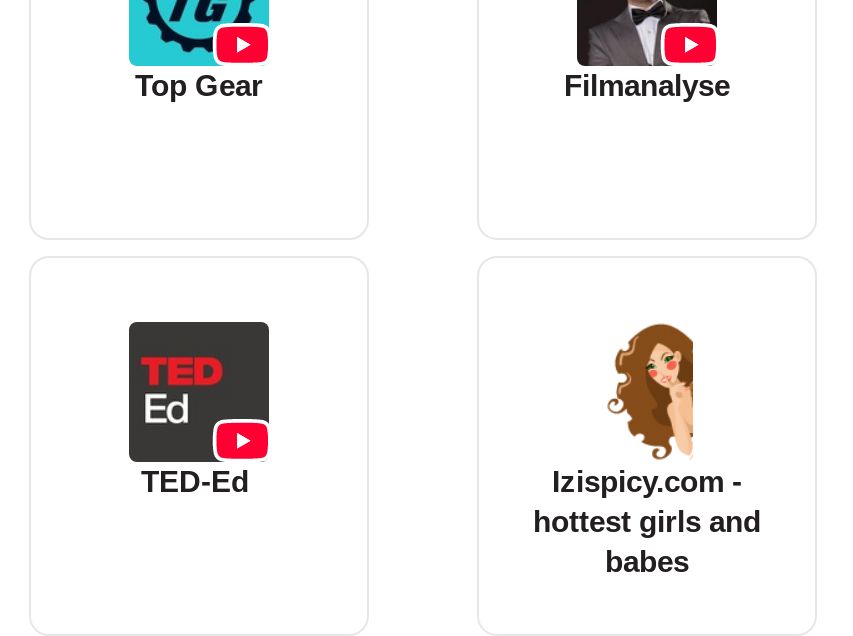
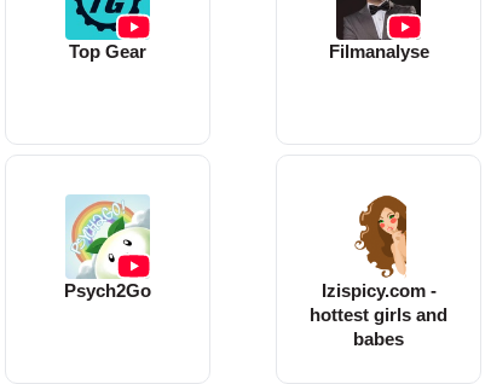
- [image]
- TED-Ed
+ [image]
+ Psych2Go
